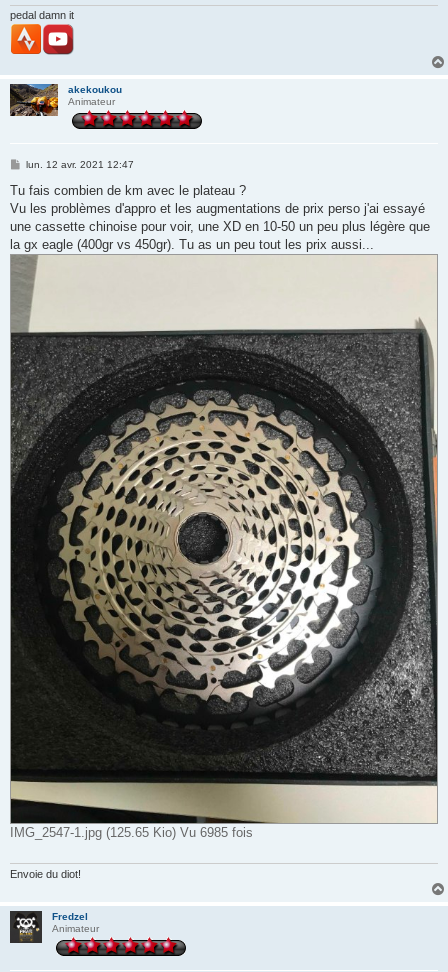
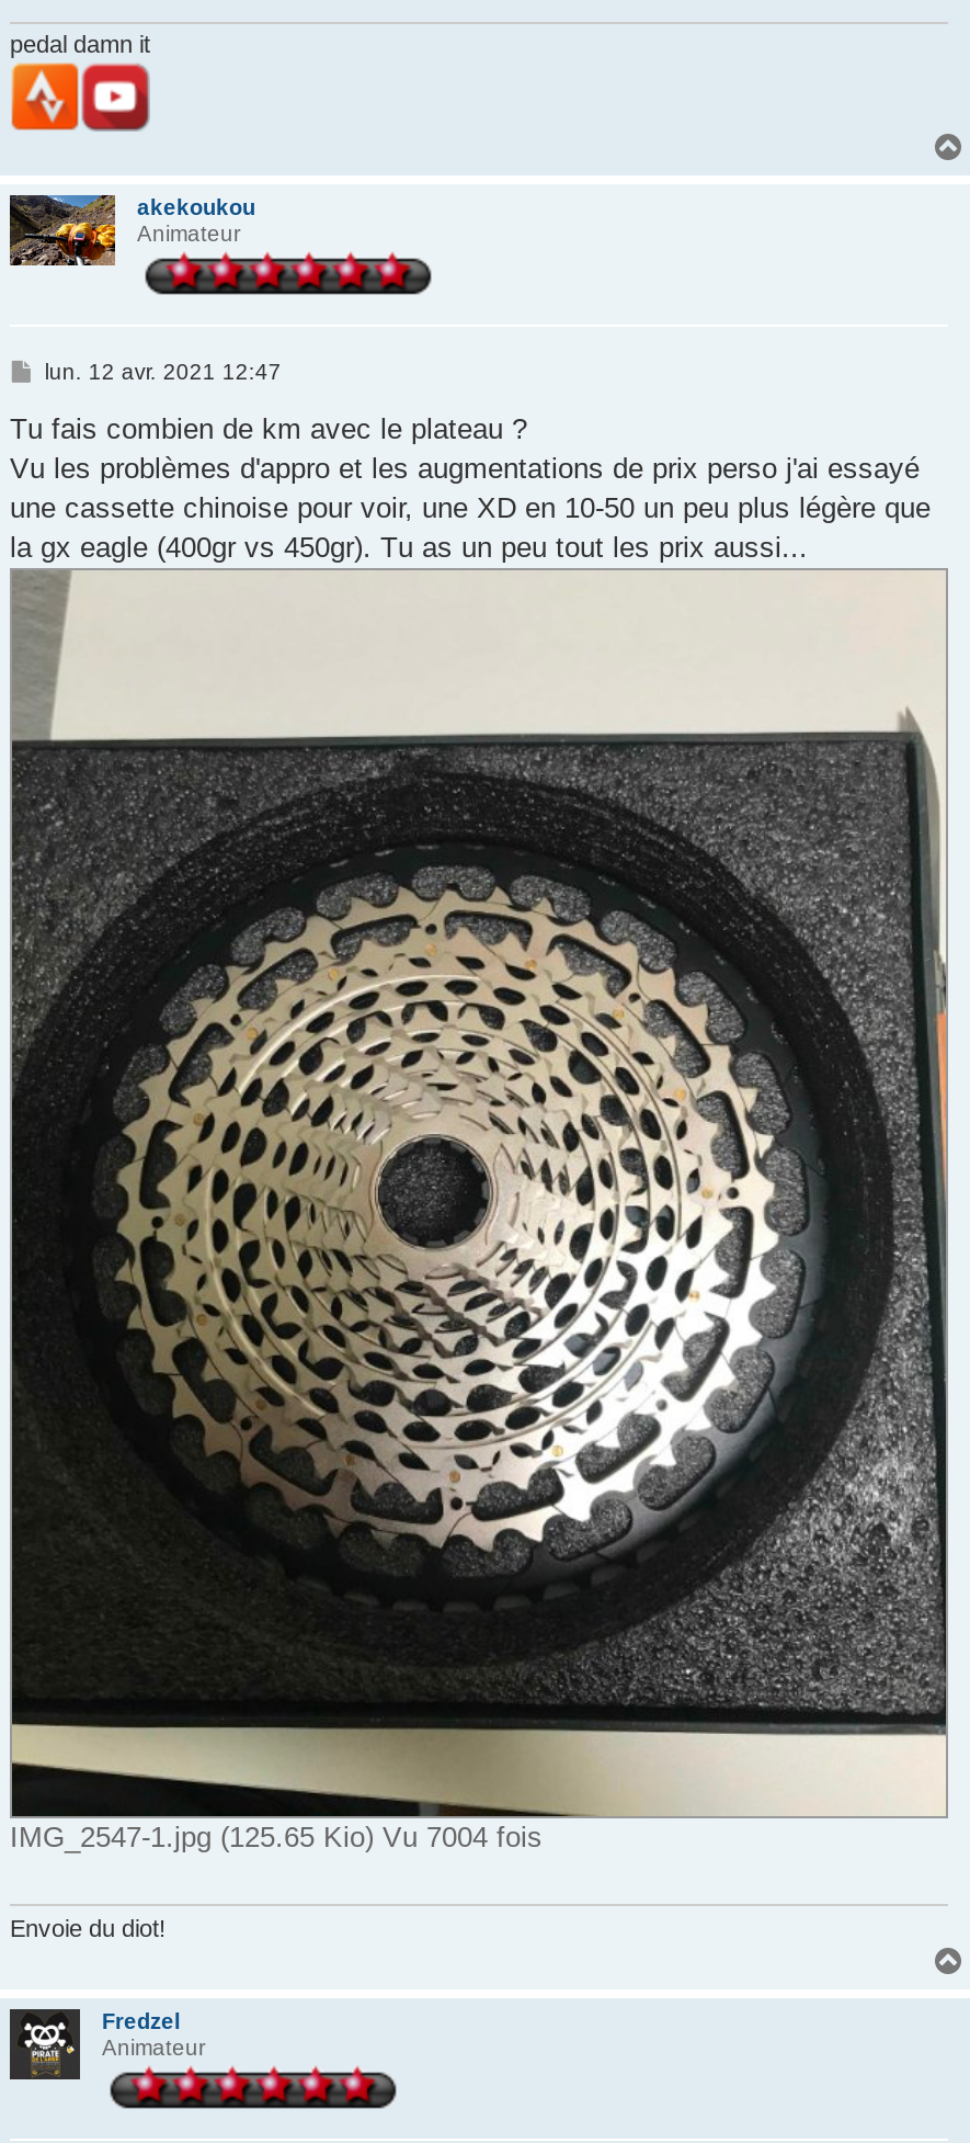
- IMG_2547-1.jpg (125.65 Kio) Vu 6985 fois
+ IMG_2547-1.jpg (125.65 Kio) Vu 7004 fois
